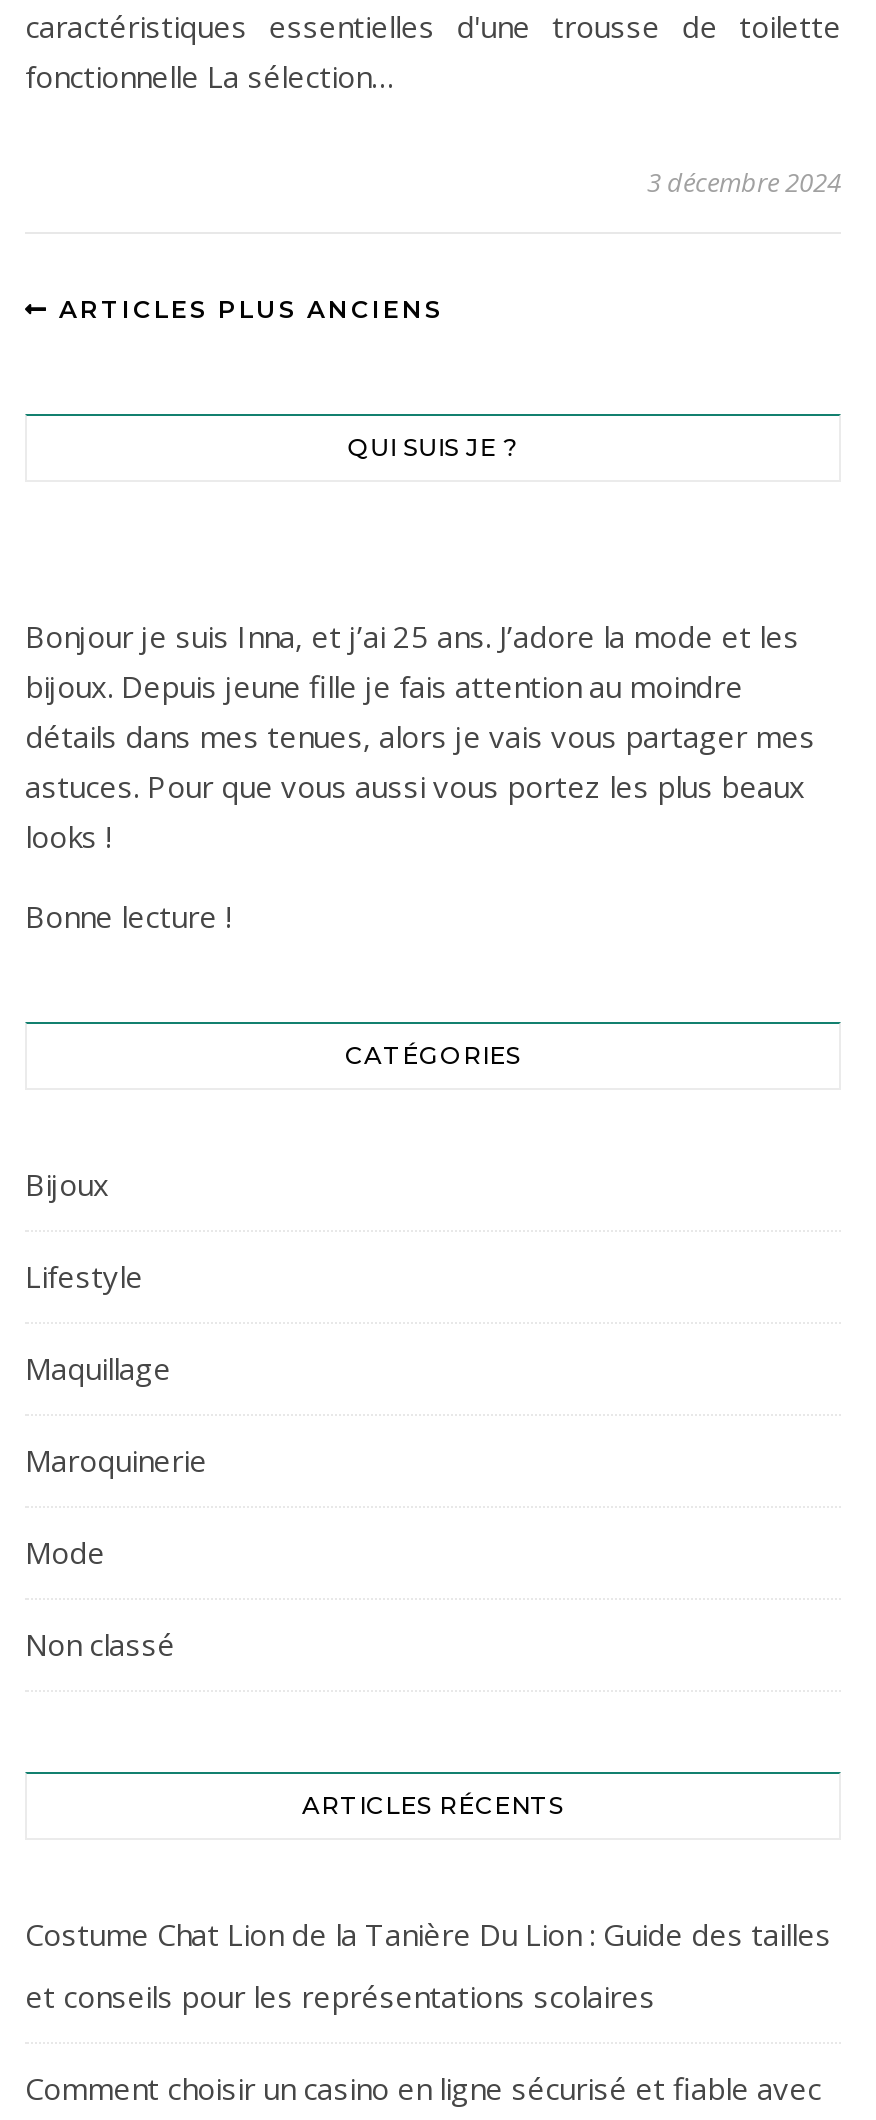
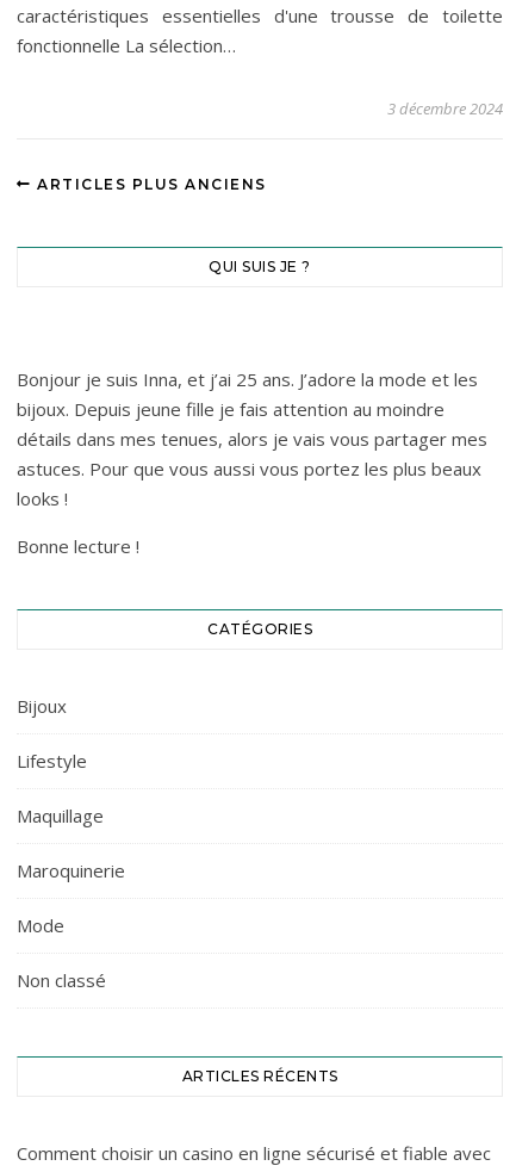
- Costume Chat Lion de la Tanière Du Lion : Guide des tailles
- et conseils pour les représentations scolaires
